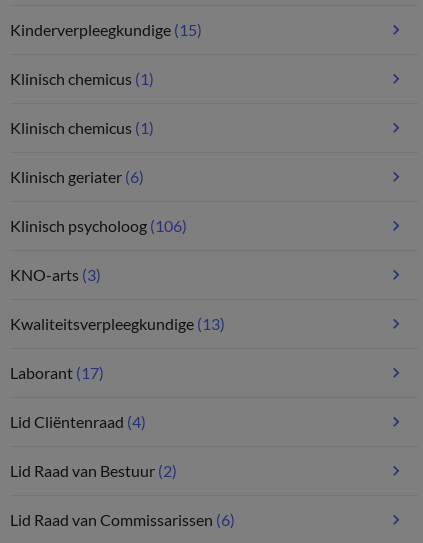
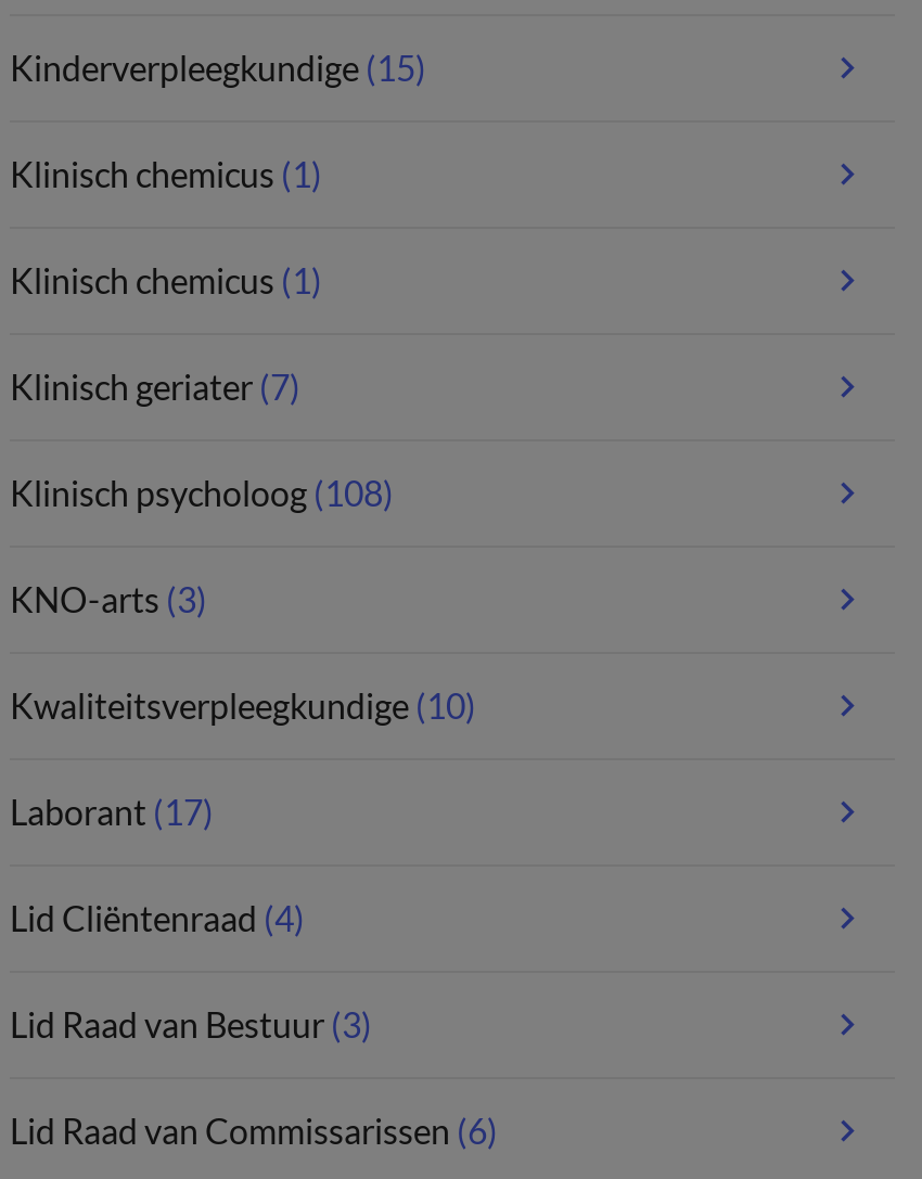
- Klinisch geriater (6)
+ Klinisch geriater (7)

- Klinisch psycholoog (106)
+ Klinisch psycholoog (108)

- Kwaliteitsverpleegkundige (13)
+ Kwaliteitsverpleegkundige (10)

- Lid Raad van Bestuur (2)
+ Lid Raad van Bestuur (3)
